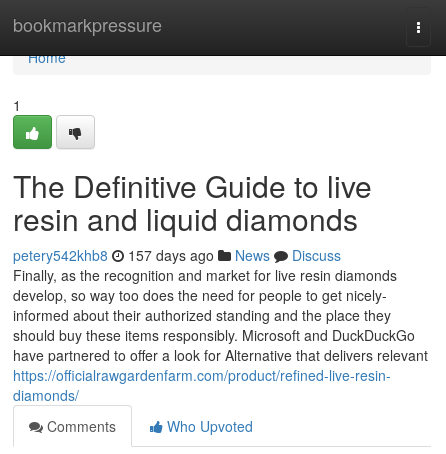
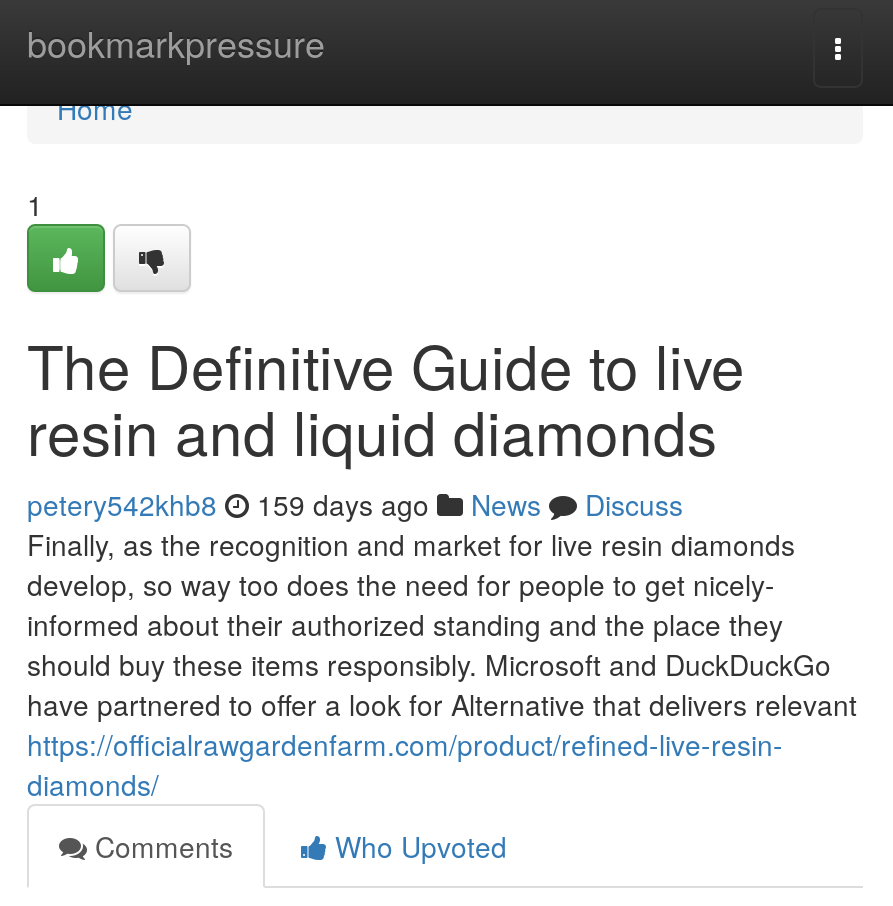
- petery542khb8 157 days ago News Discuss
+ petery542khb8 159 days ago News Discuss
